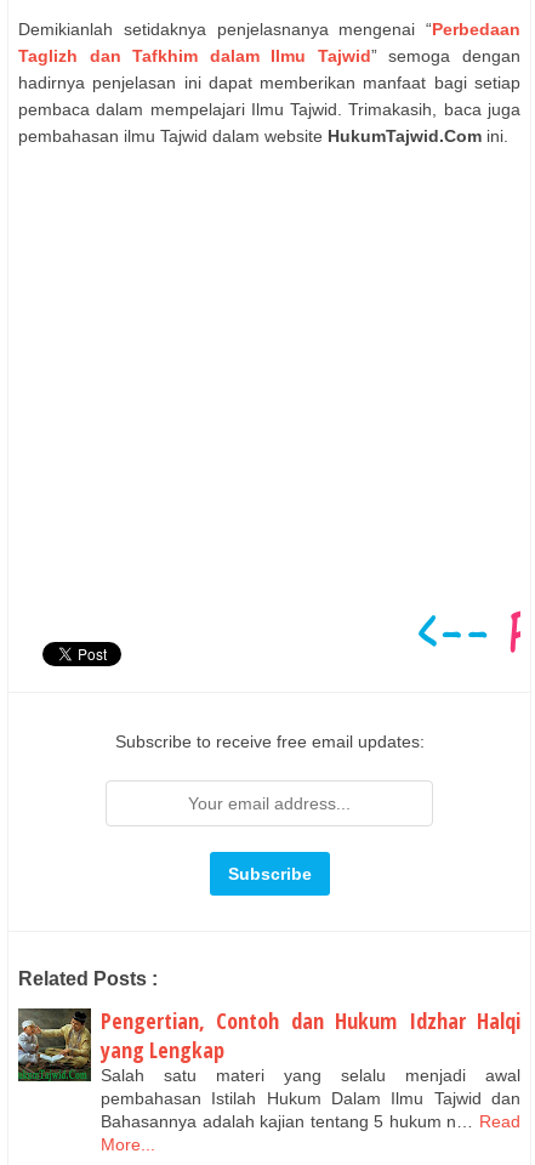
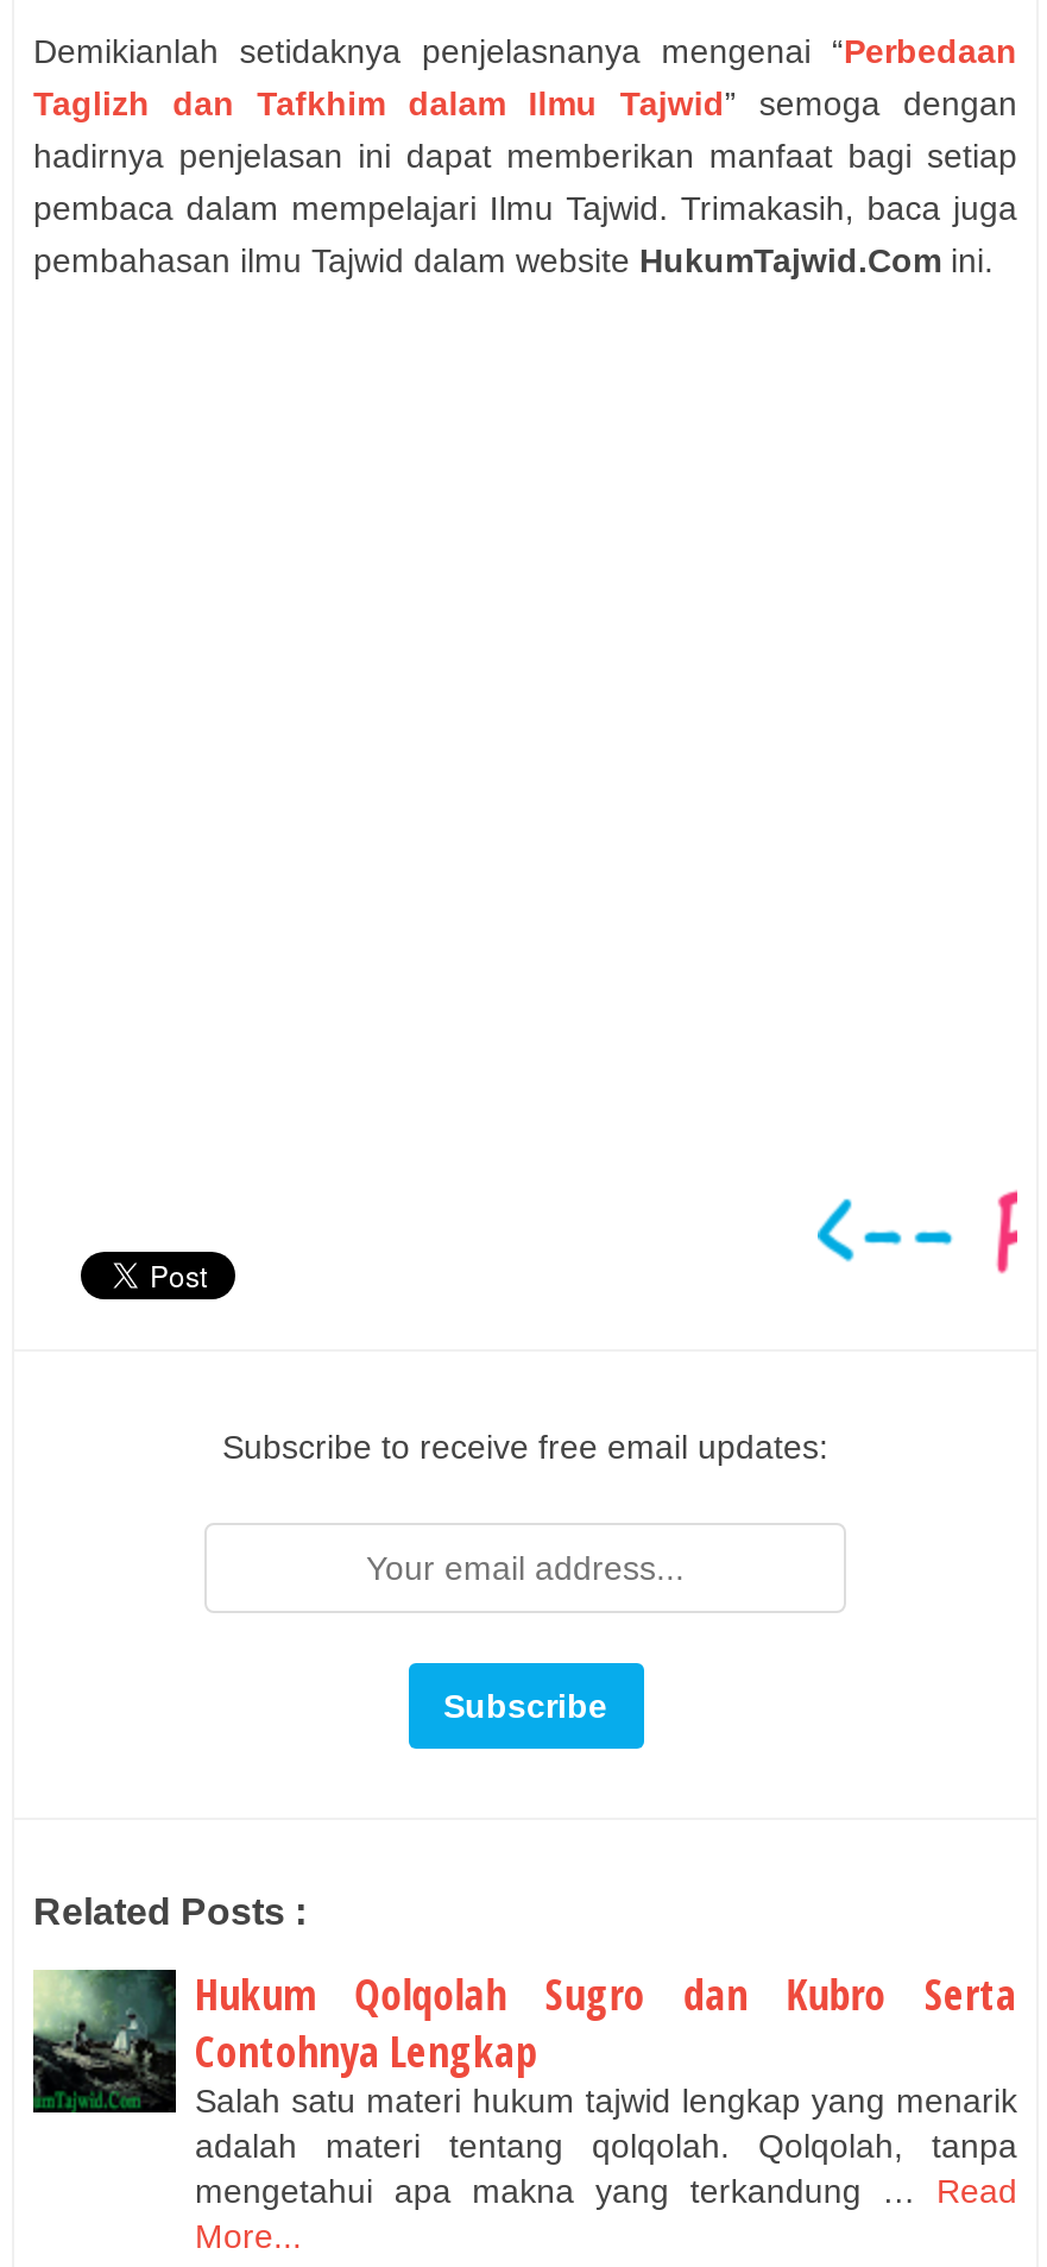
- [image]
- Pengertian, Contoh dan Hukum Idzhar Halqi
- yang Lengkap
- Salah satu materi yang selalu menjadi awal
- pembahasan Istilah Hukum Dalam Ilmu Tajwid dan
- Bahasannya adalah kajian tentang 5 hukum n… Read
+ [image]
+ Hukum Qolqolah Sugro dan Kubro Serta
+ Contohnya Lengkap
+ Salah satu materi hukum tajwid lengkap yang menarik
+ adalah materi tentang qolqolah. Qolqolah, tanpa
+ mengetahui apa makna yang terkandung … Read
